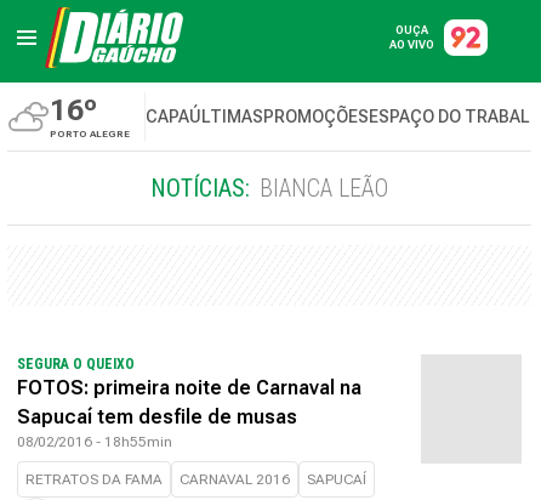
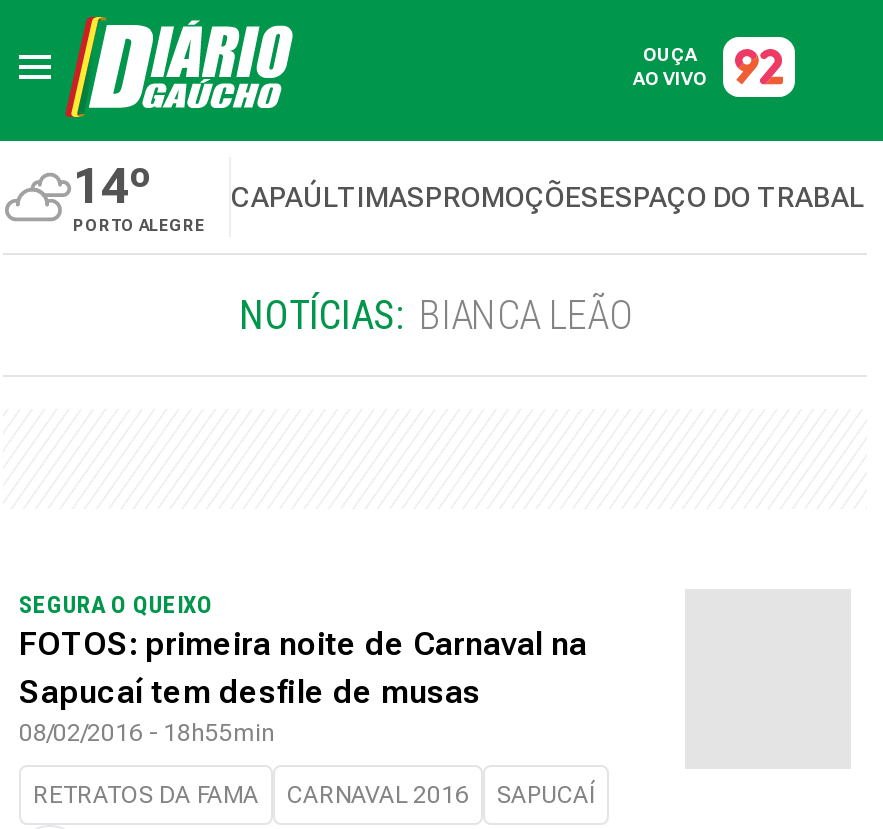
- 16º
+ 14º
